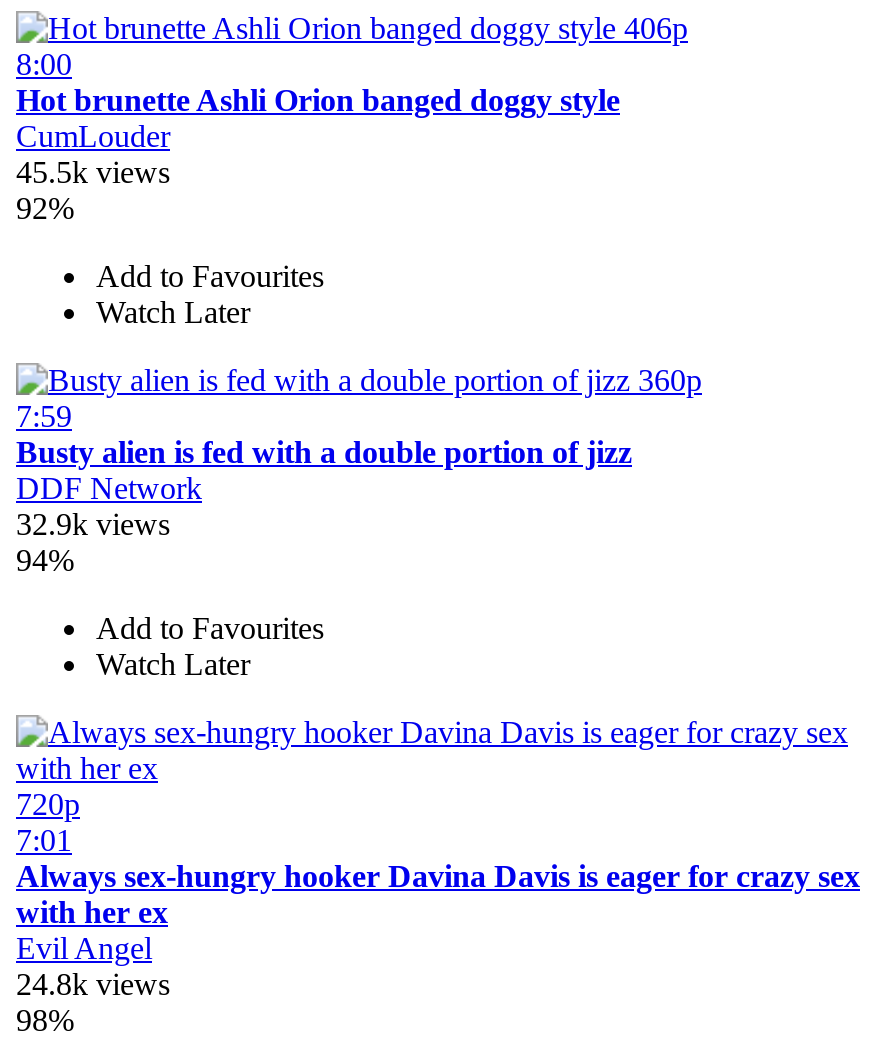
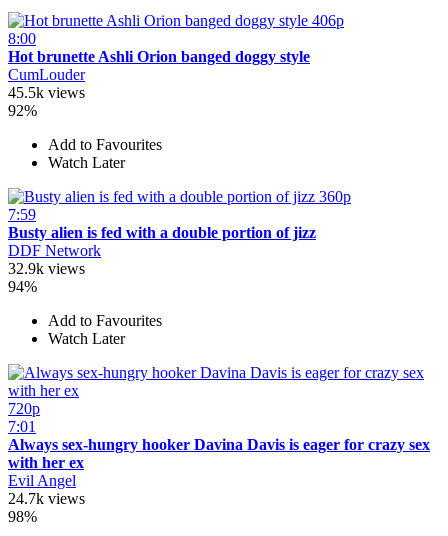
- 24.8k views
+ 24.7k views
